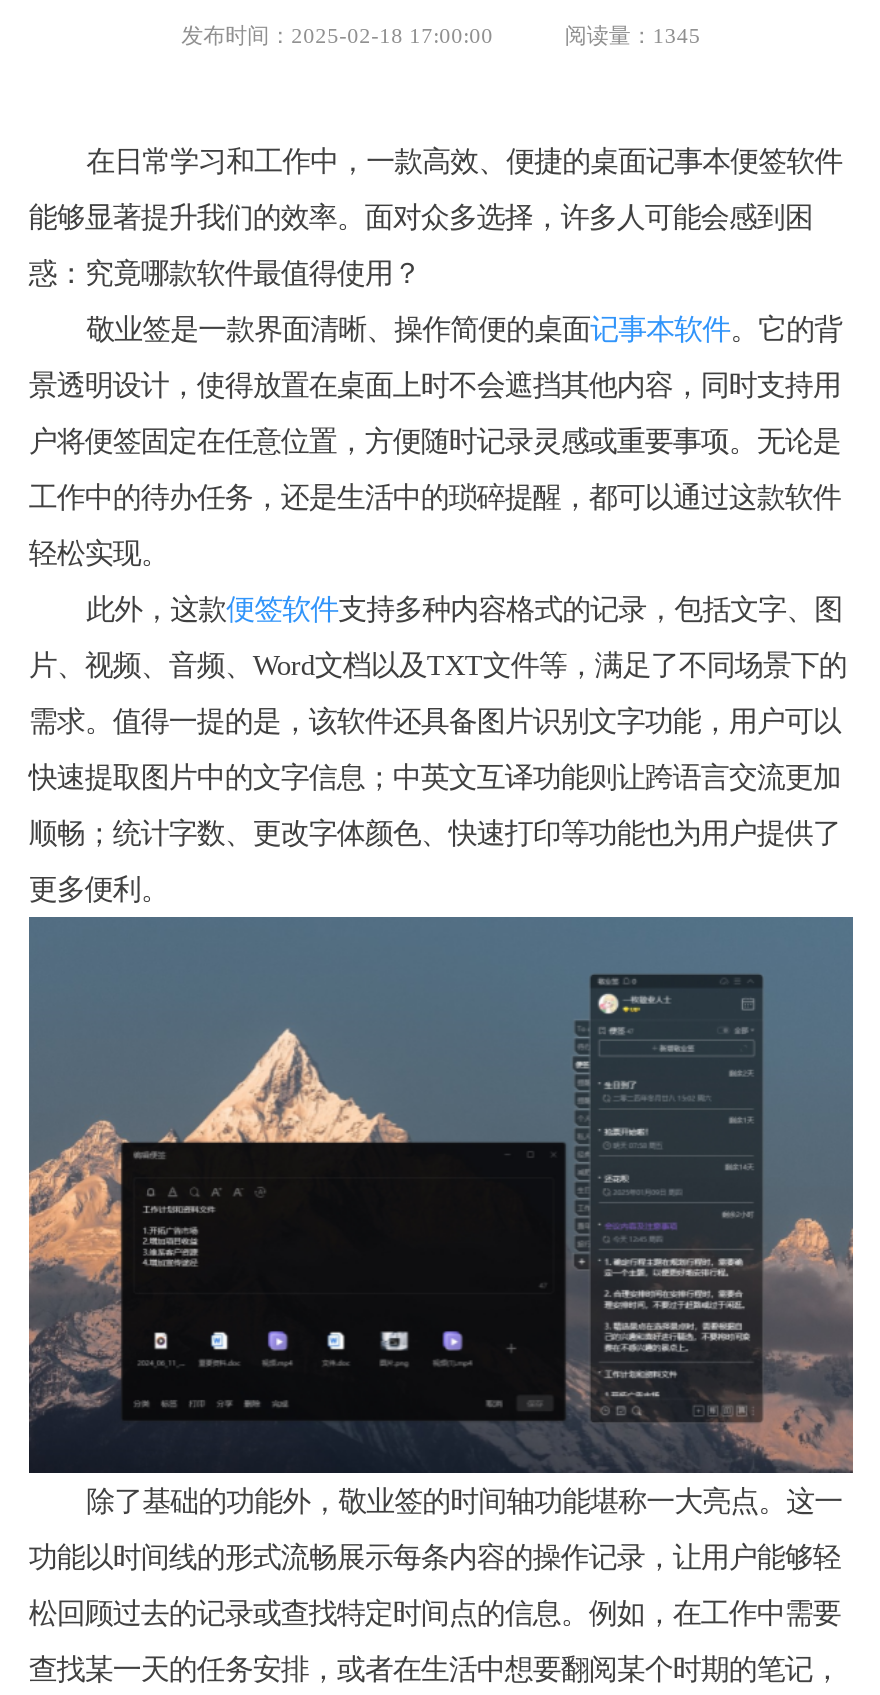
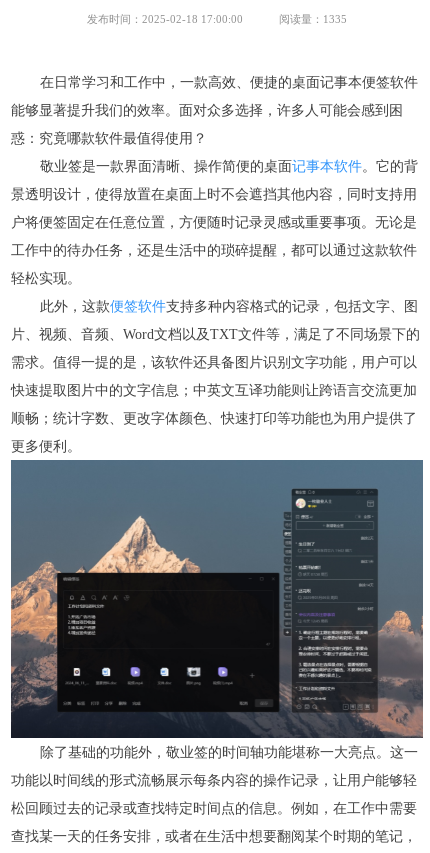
- 阅读量：1345
+ 阅读量：1335
